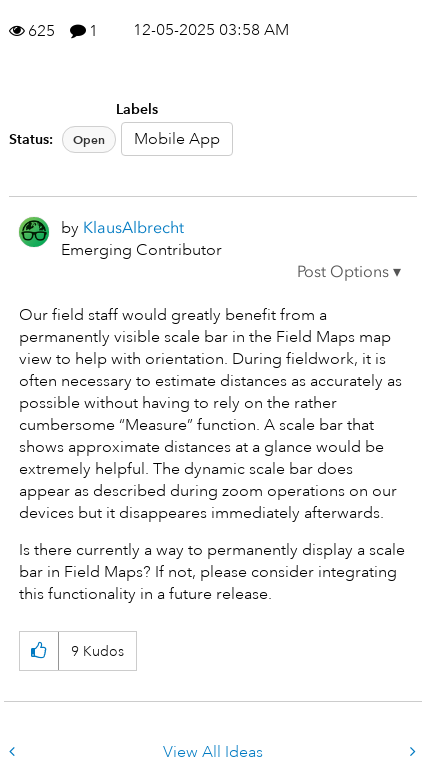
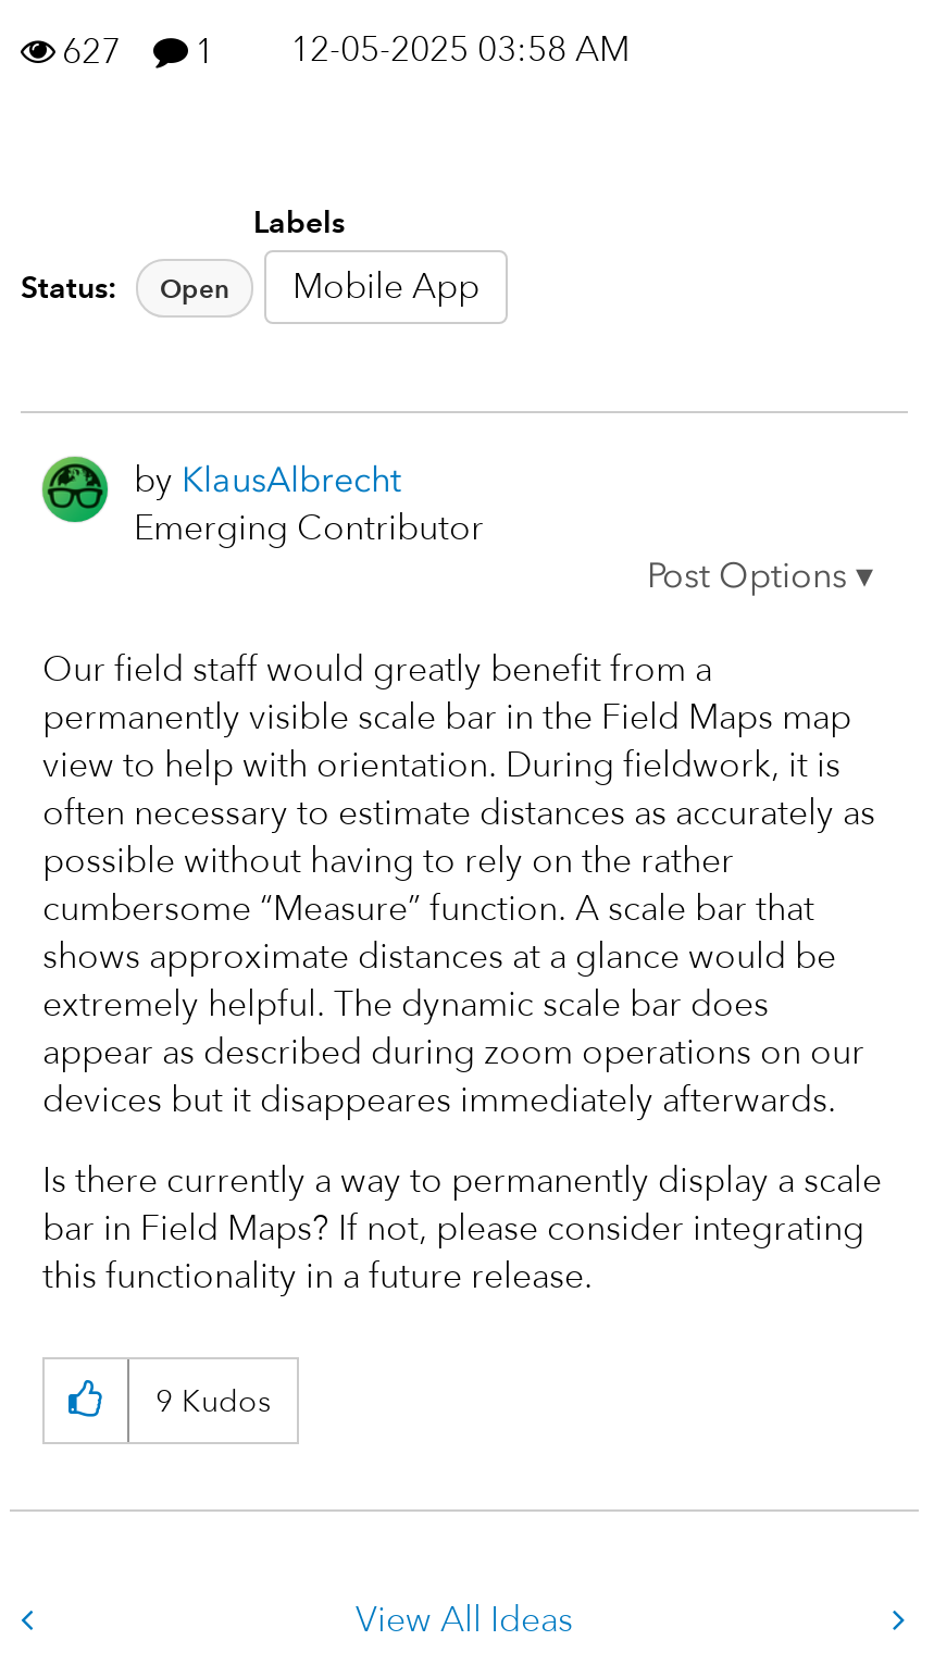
- 625 1 12-05-2025 03:58 AM
+ 627 1 12-05-2025 03:58 AM
